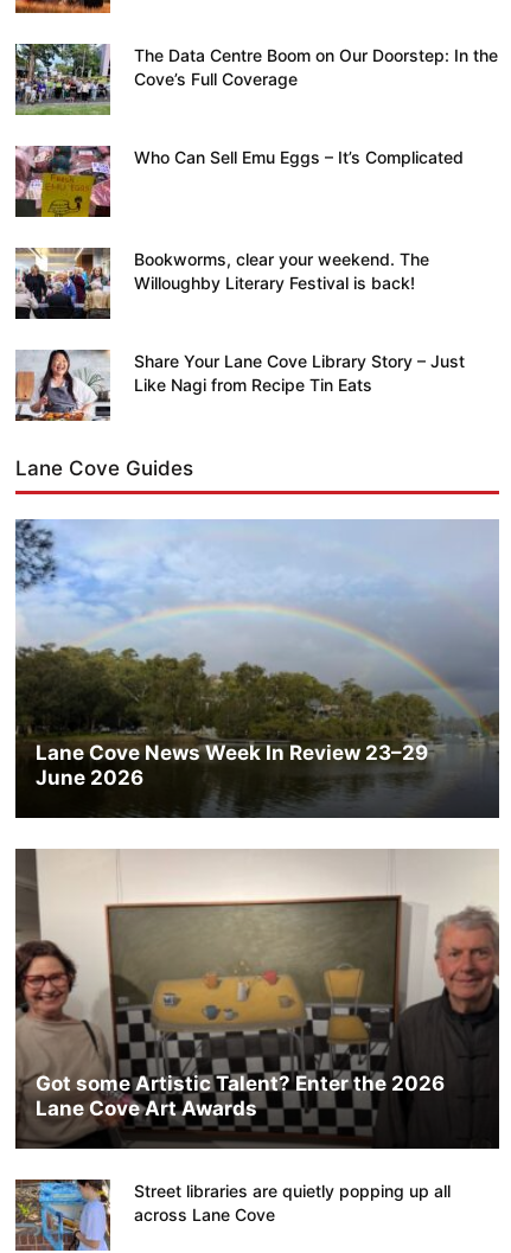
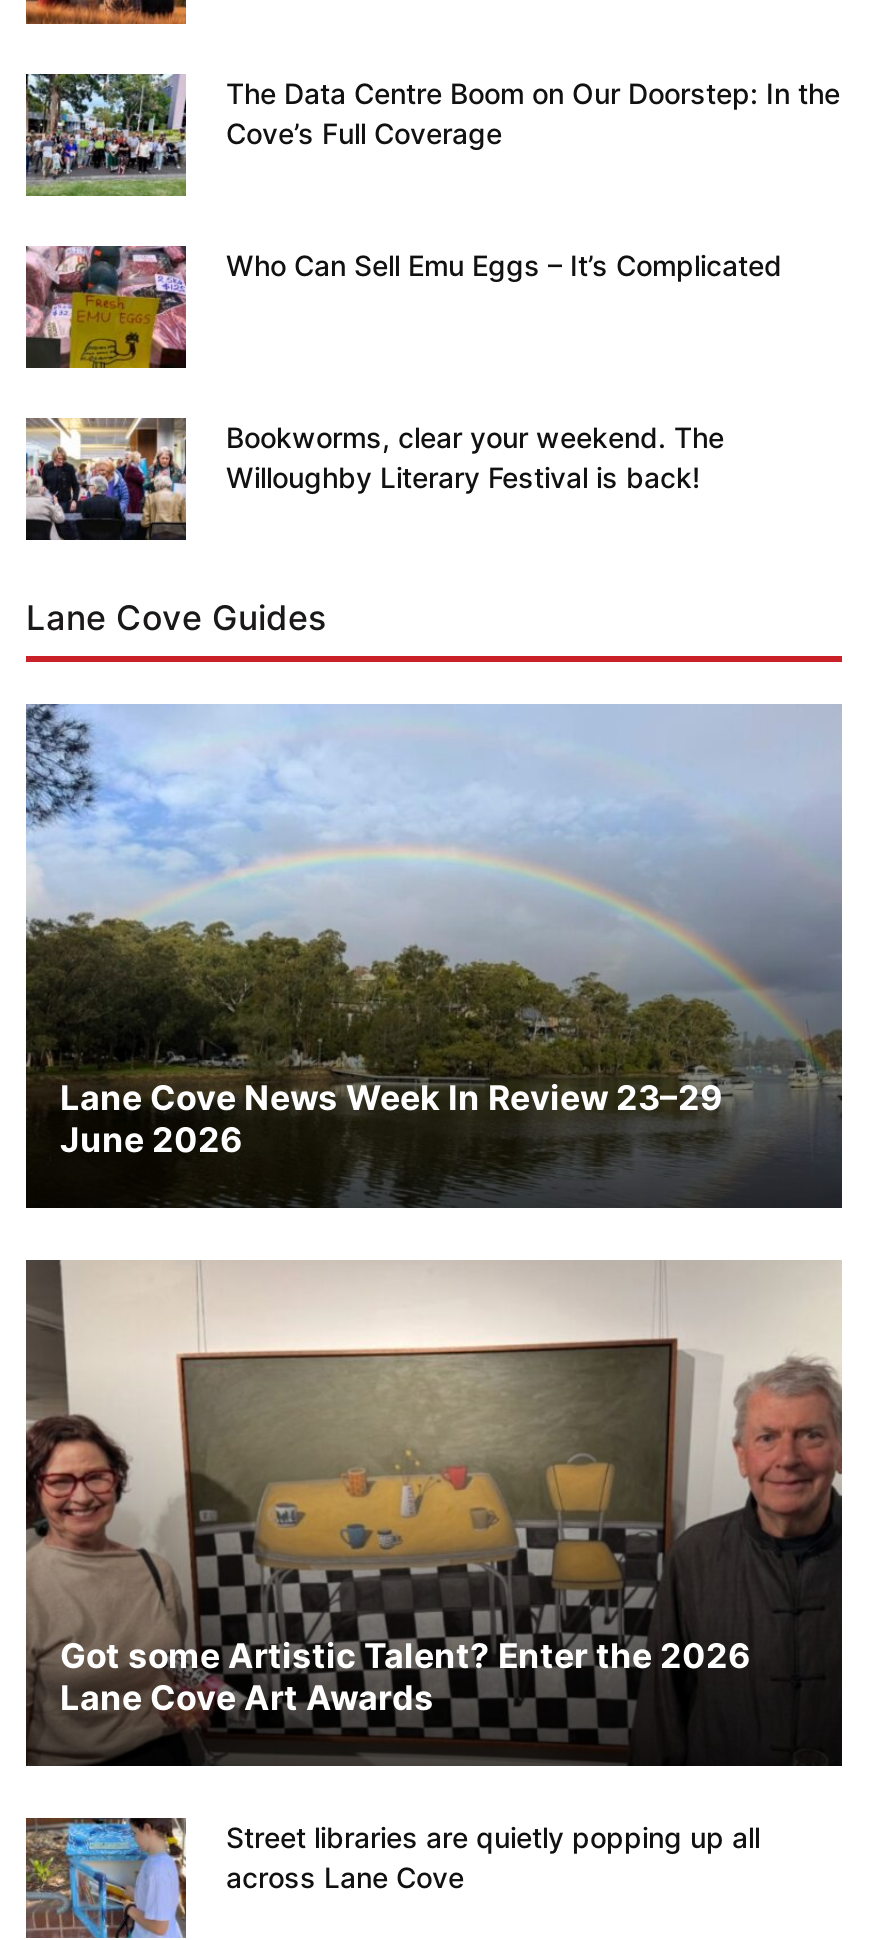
- [image]
- Share Your Lane Cove Library Story – Just
- Like Nagi from Recipe Tin Eats
